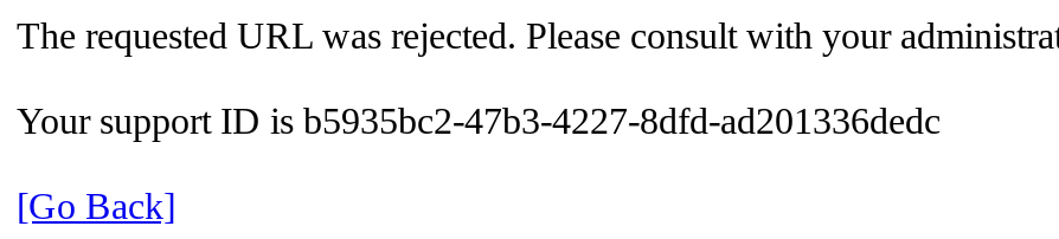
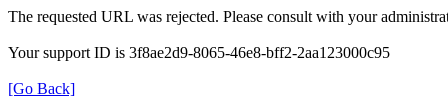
- Your support ID is b5935bc2-47b3-4227-8dfd-ad201336dedc
+ Your support ID is 3f8ae2d9-8065-46e8-bff2-2aa123000c95
